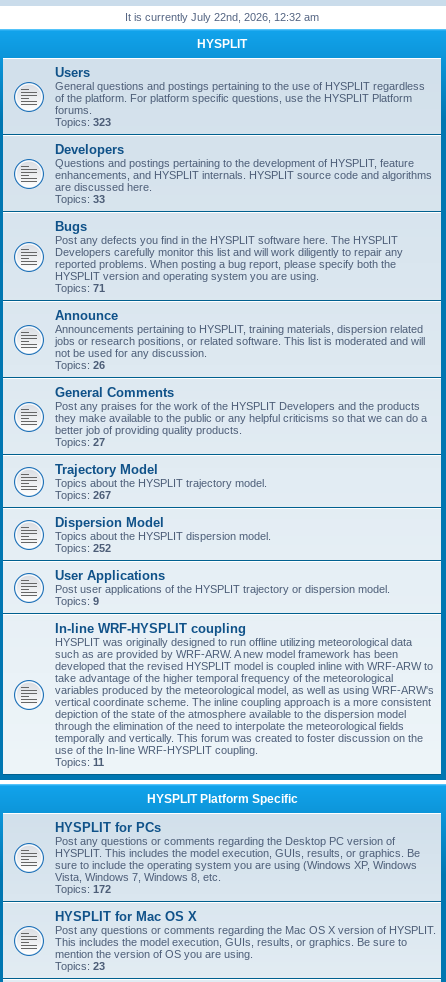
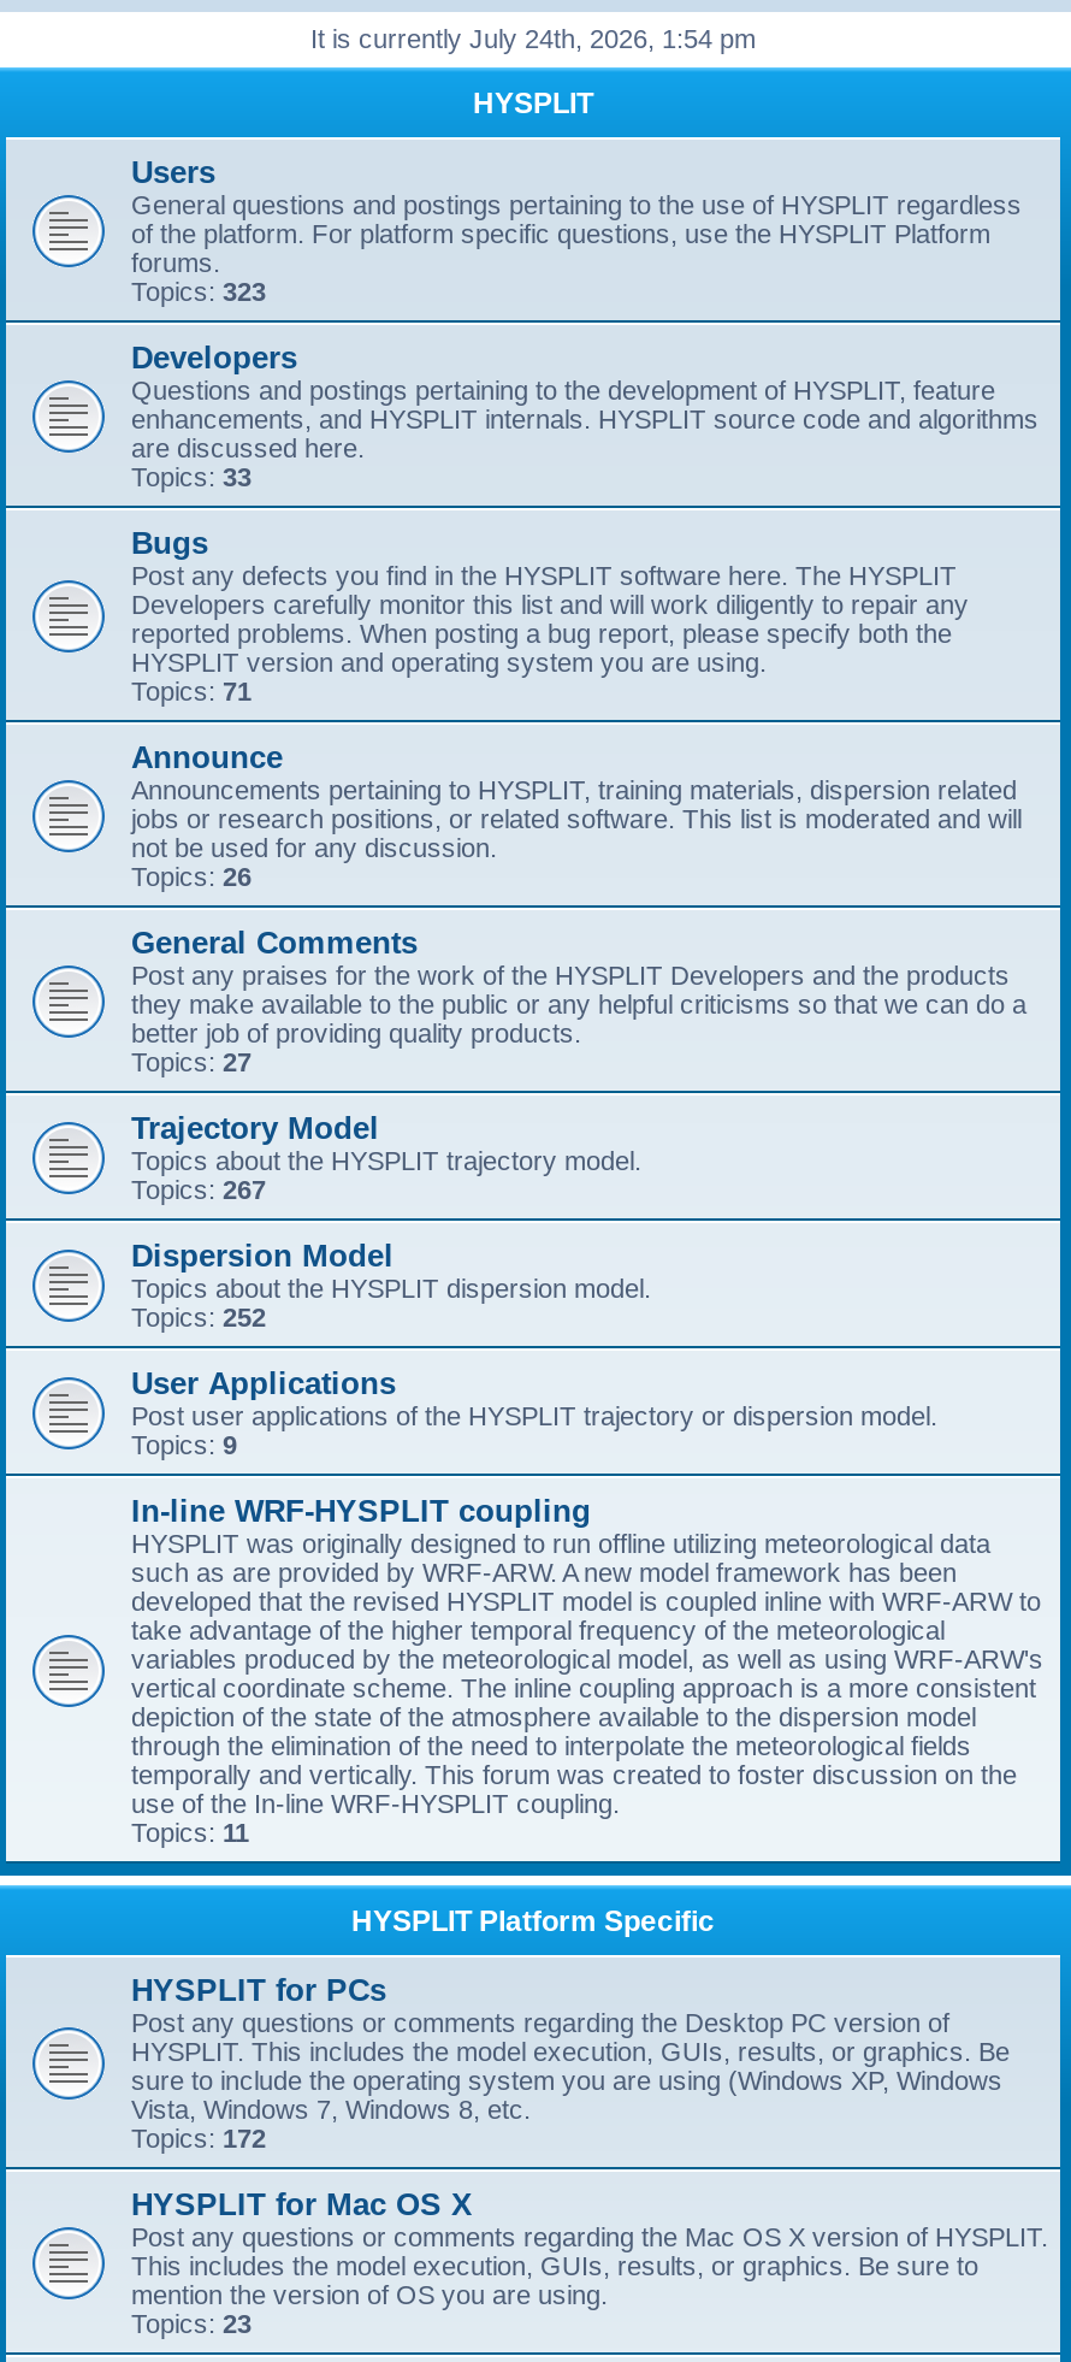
- It is currently July 22nd, 2026, 12:32 am
+ It is currently July 24th, 2026, 1:54 pm
